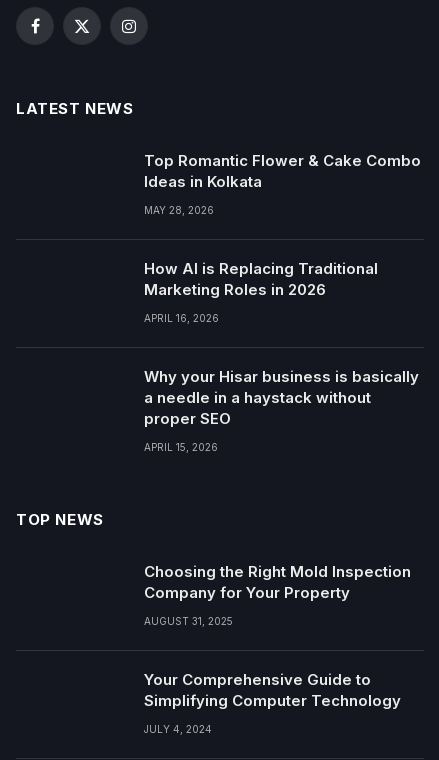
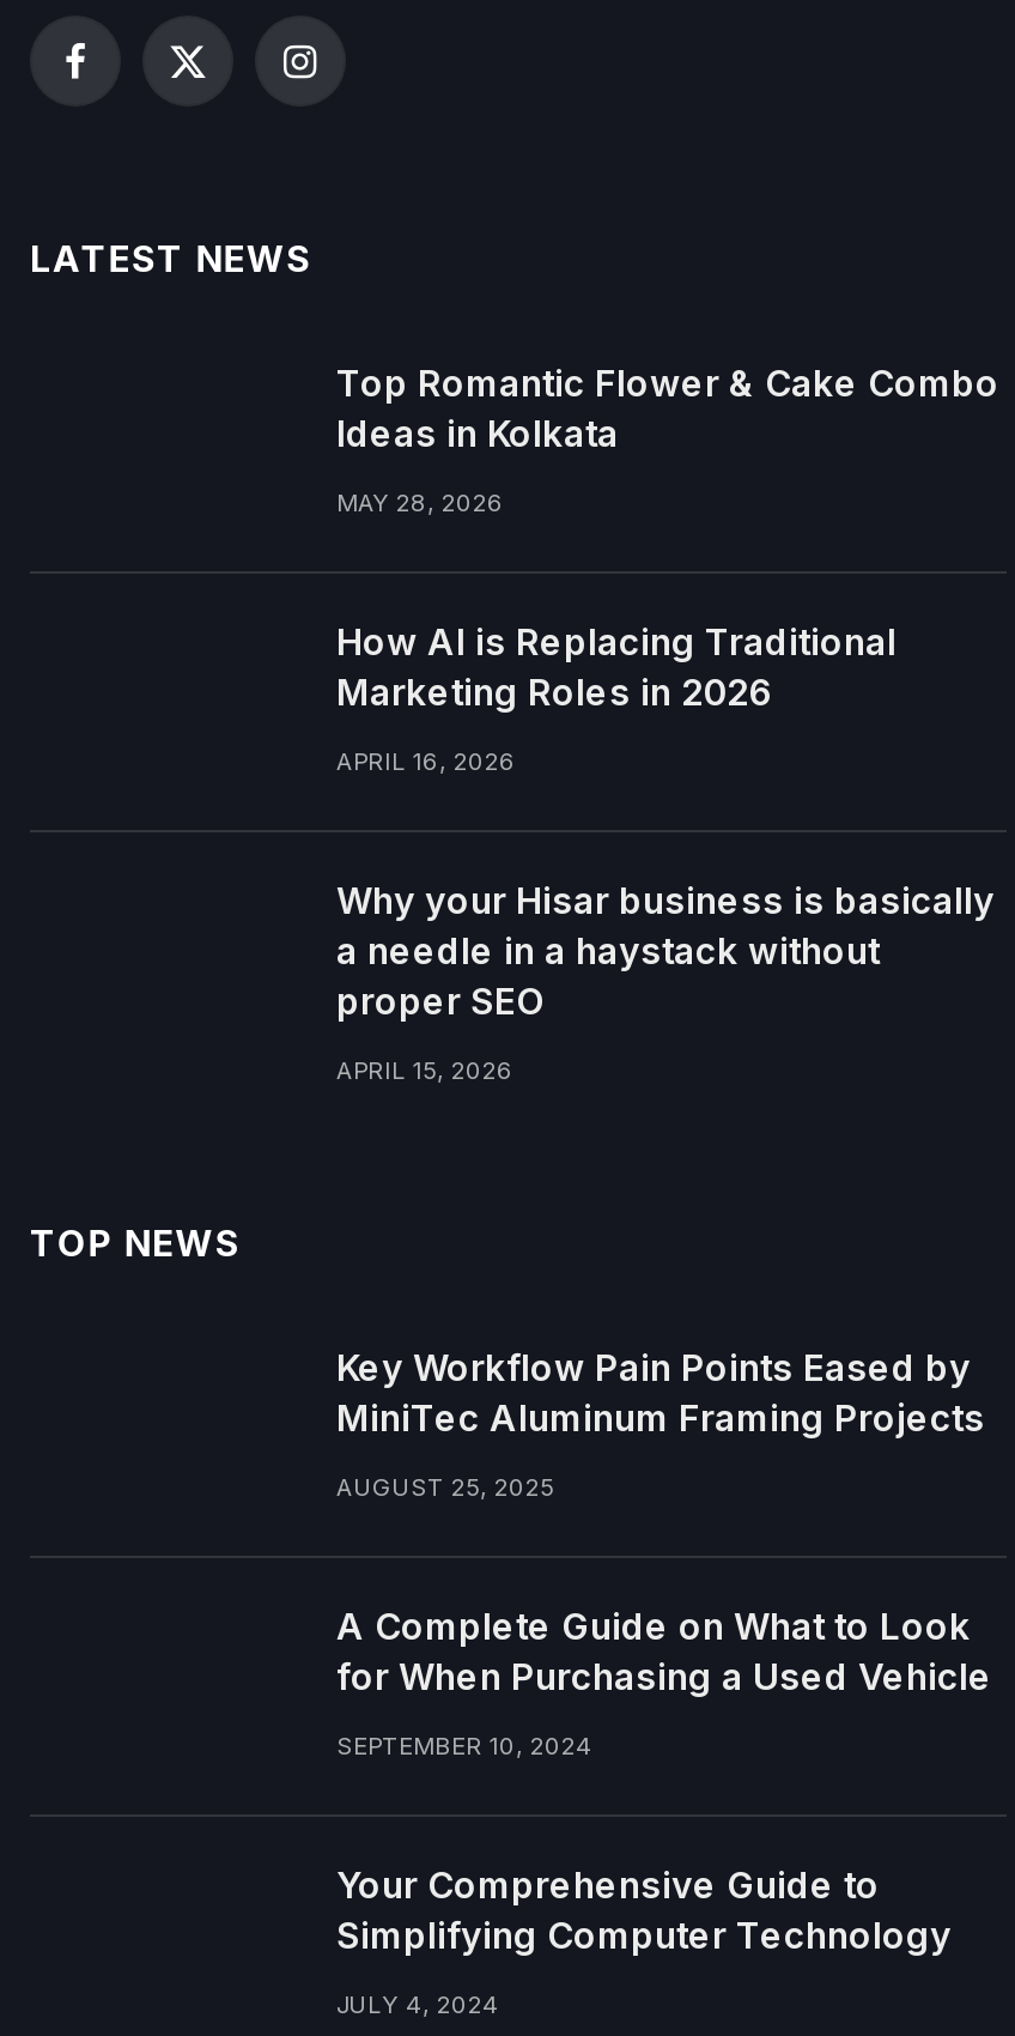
- Choosing the Right Mold Inspection
- Company for Your Property
- AUGUST 31, 2025
+ Key Workflow Pain Points Eased by
+ MiniTec Aluminum Framing Projects
+ AUGUST 25, 2025
+ A Complete Guide on What to Look
+ for When Purchasing a Used Vehicle
+ SEPTEMBER 10, 2024
